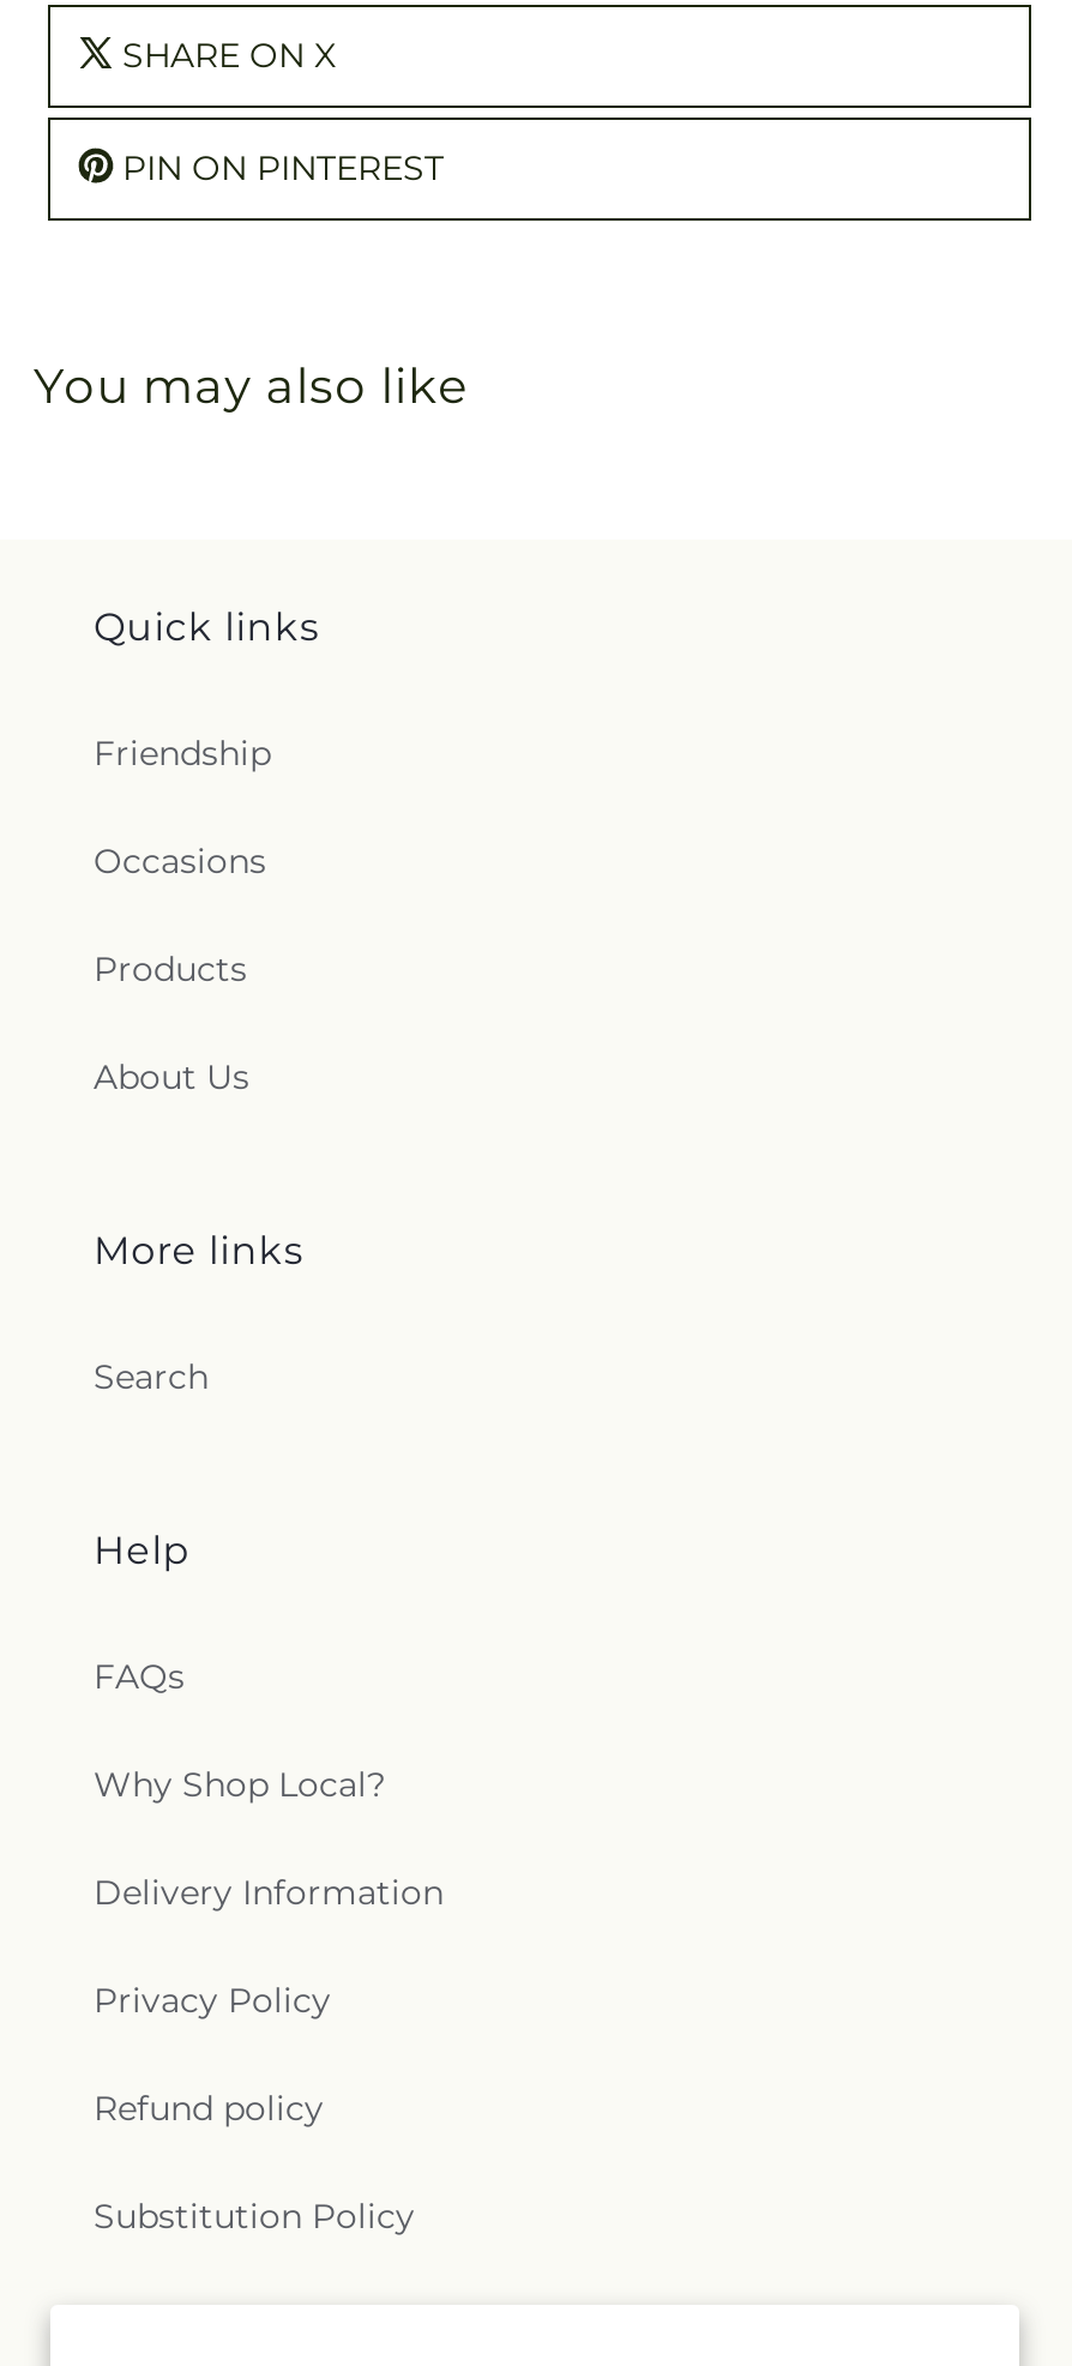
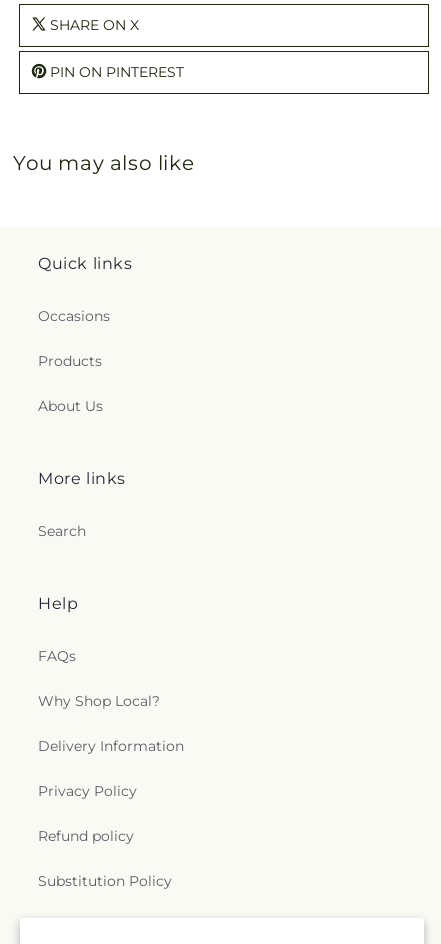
- Friendship
